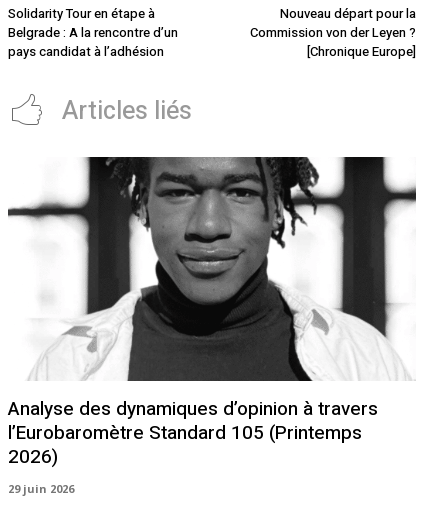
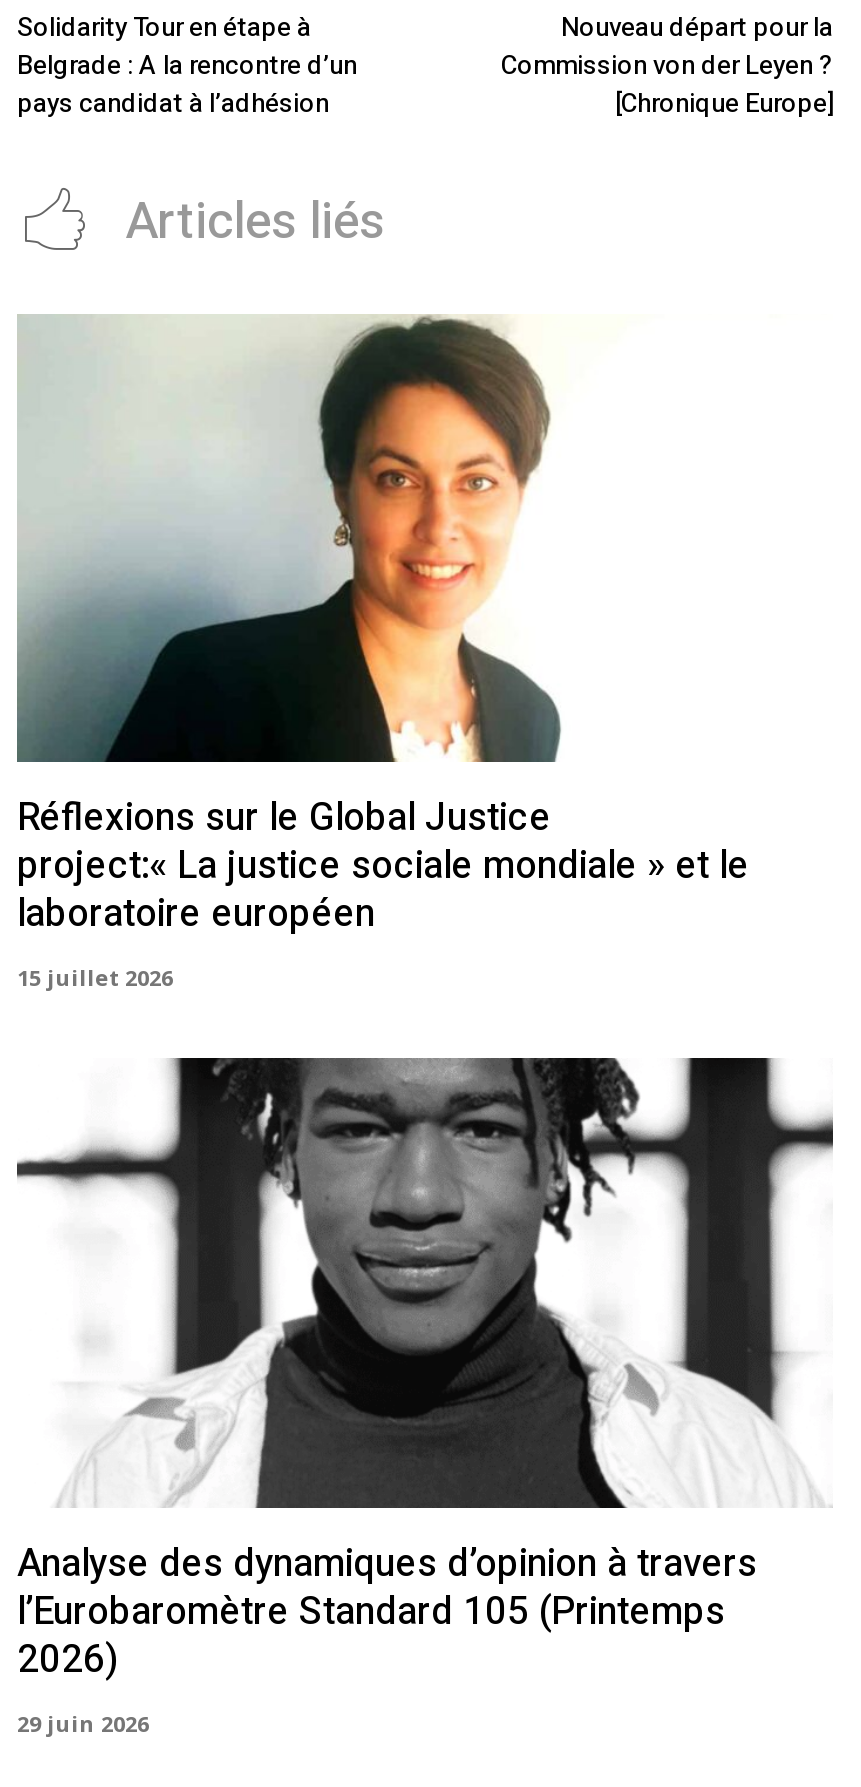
+ [image]
+ Réflexions sur le Global Justice
+ project:« La justice sociale mondiale » et le
+ laboratoire européen
+ 15 juillet 2026
